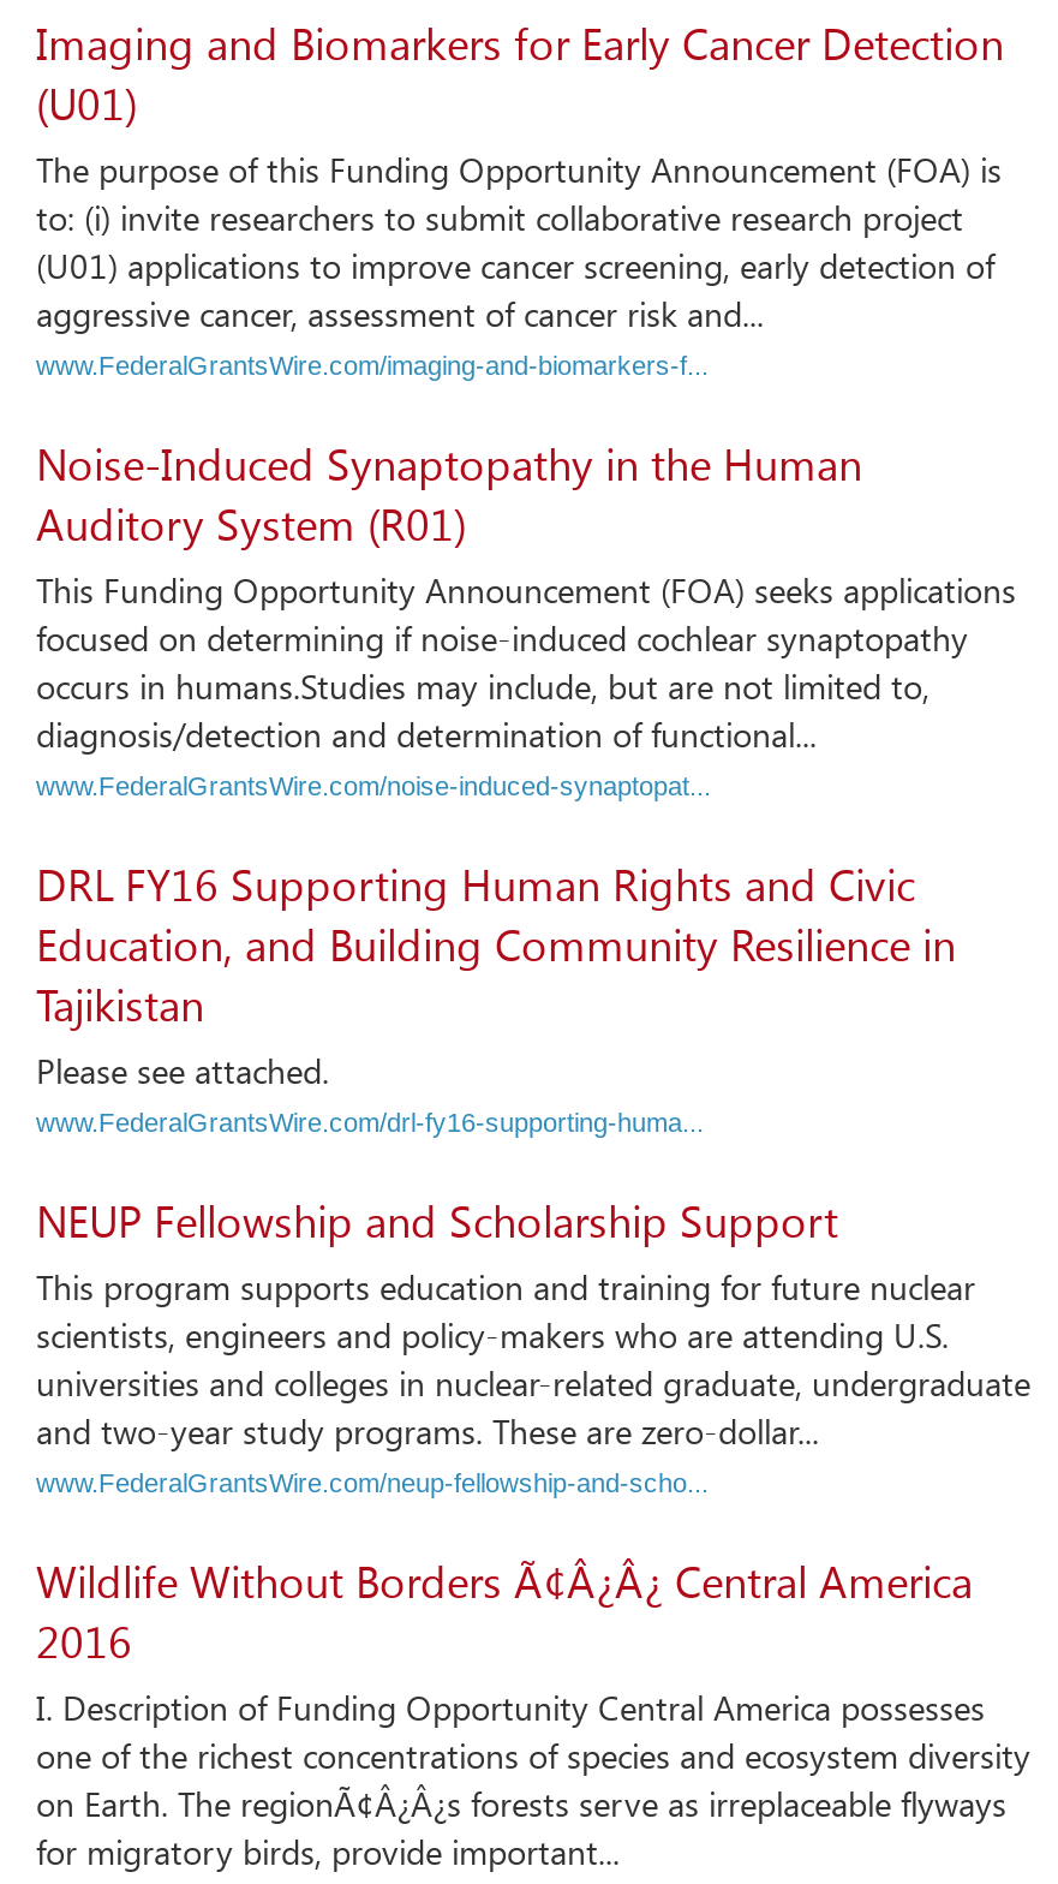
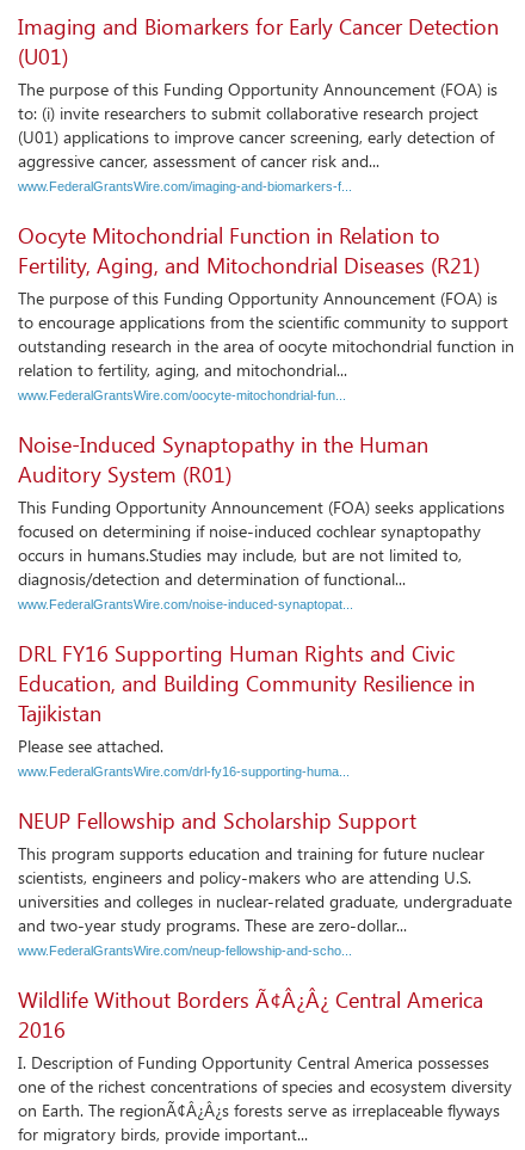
+ Oocyte Mitochondrial Function in Relation to
+ Fertility, Aging, and Mitochondrial Diseases (R21)
+ The purpose of this Funding Opportunity Announcement (FOA) is
+ to encourage applications from the scientific community to support
+ outstanding research in the area of oocyte mitochondrial function in
+ relation to fertility, aging, and mitochondrial...
+ www.FederalGrantsWire.com/oocyte-mitochondrial-fun...
